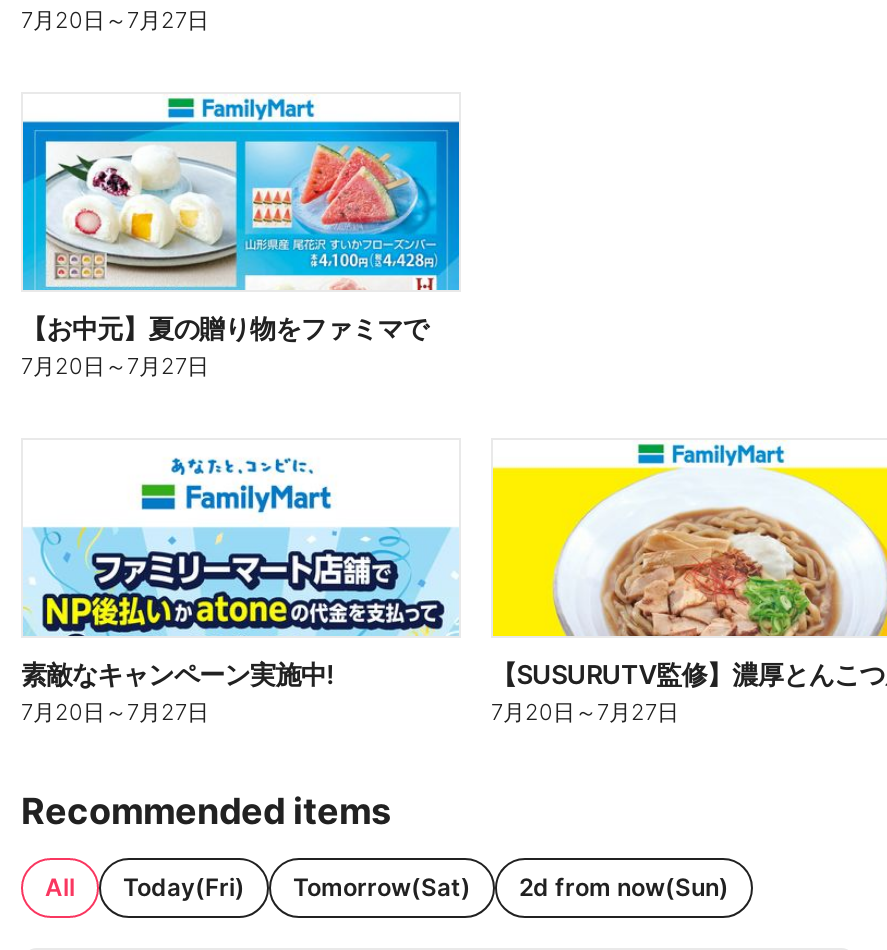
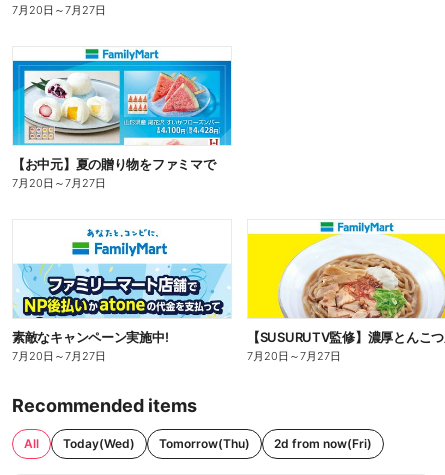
- Today(Fri)
- Tomorrow(Sat)
- 2d from now(Sun)
+ Today(Wed)
+ Tomorrow(Thu)
+ 2d from now(Fri)
